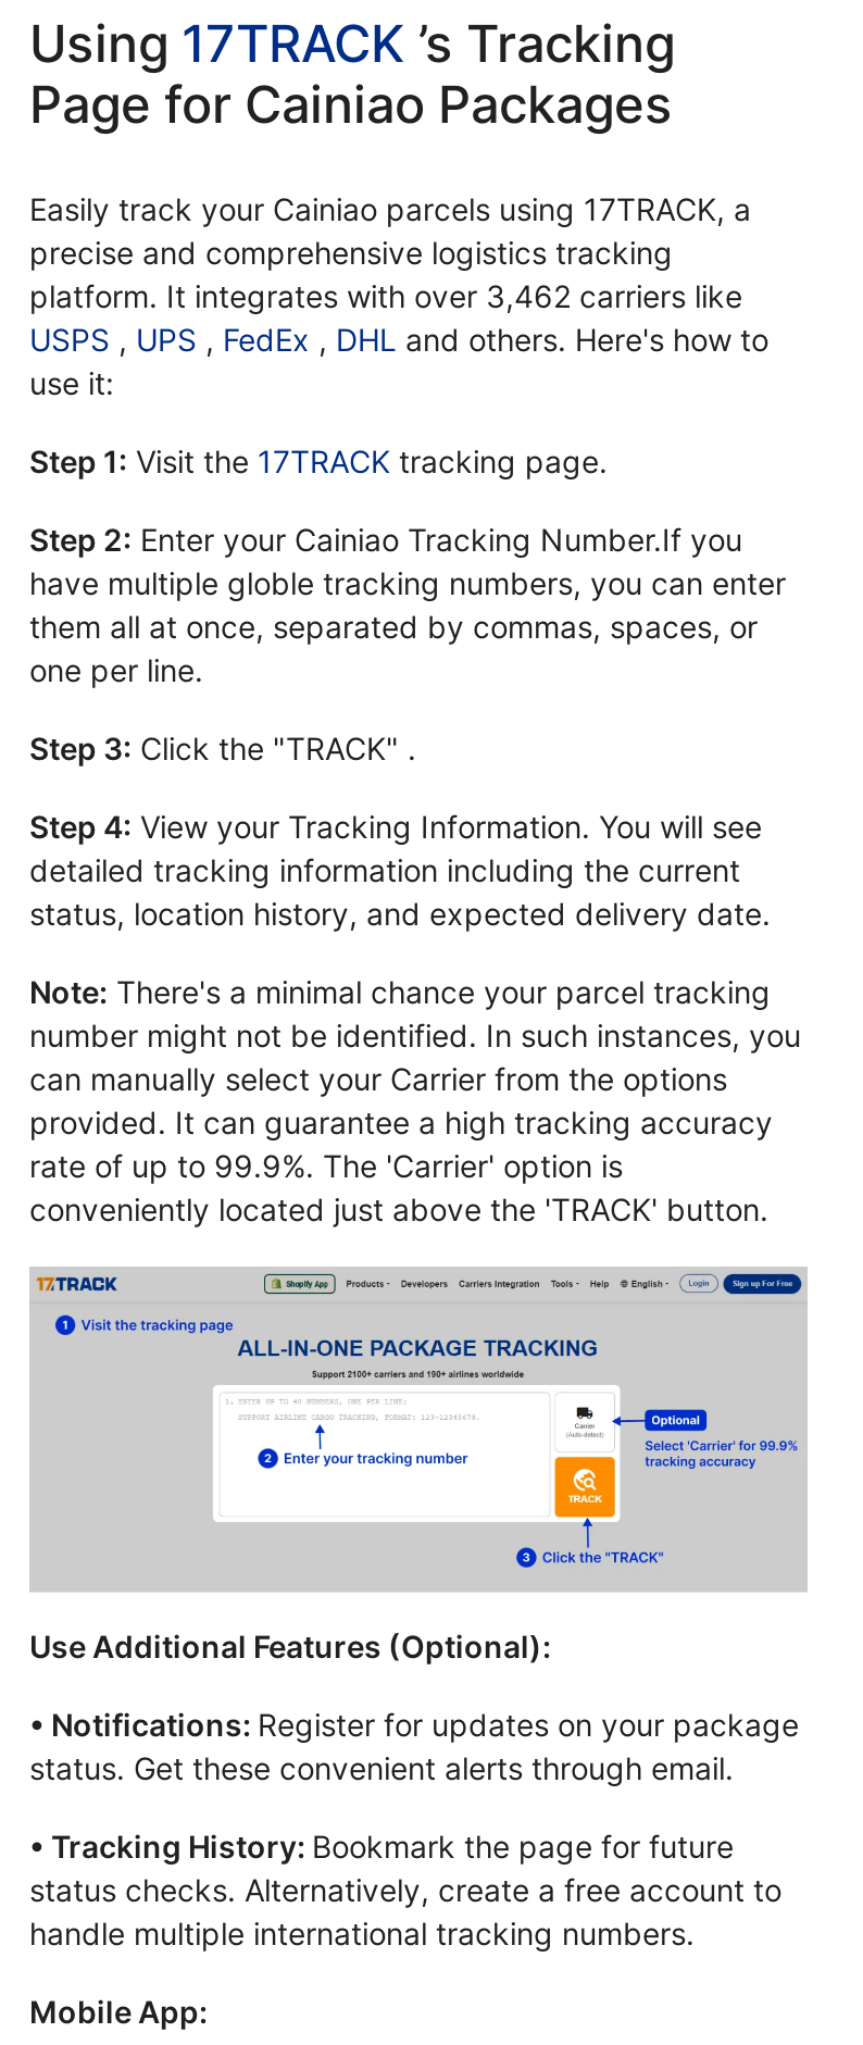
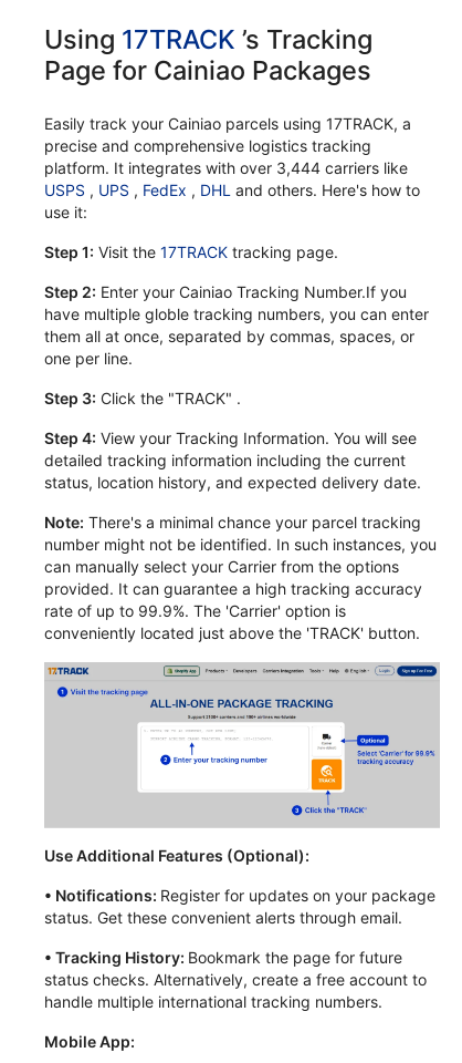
- platform. It integrates with over 3,462 carriers like
+ platform. It integrates with over 3,444 carriers like
